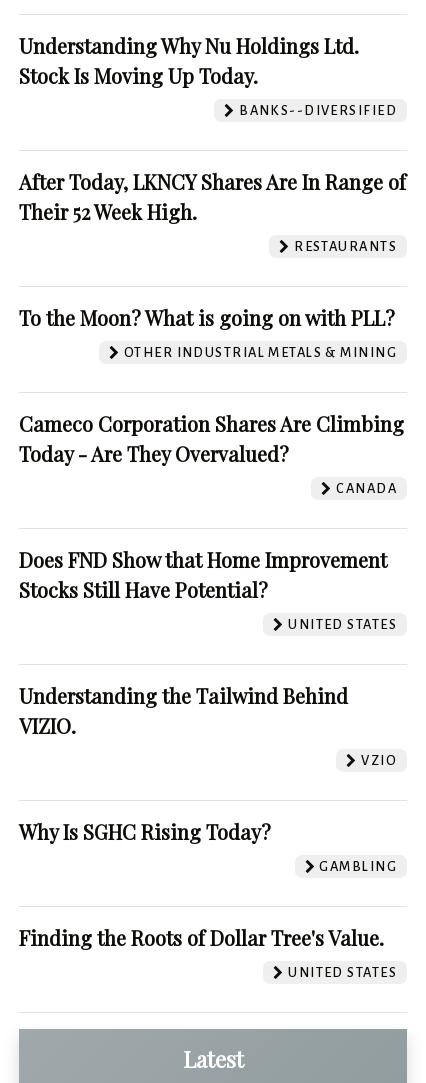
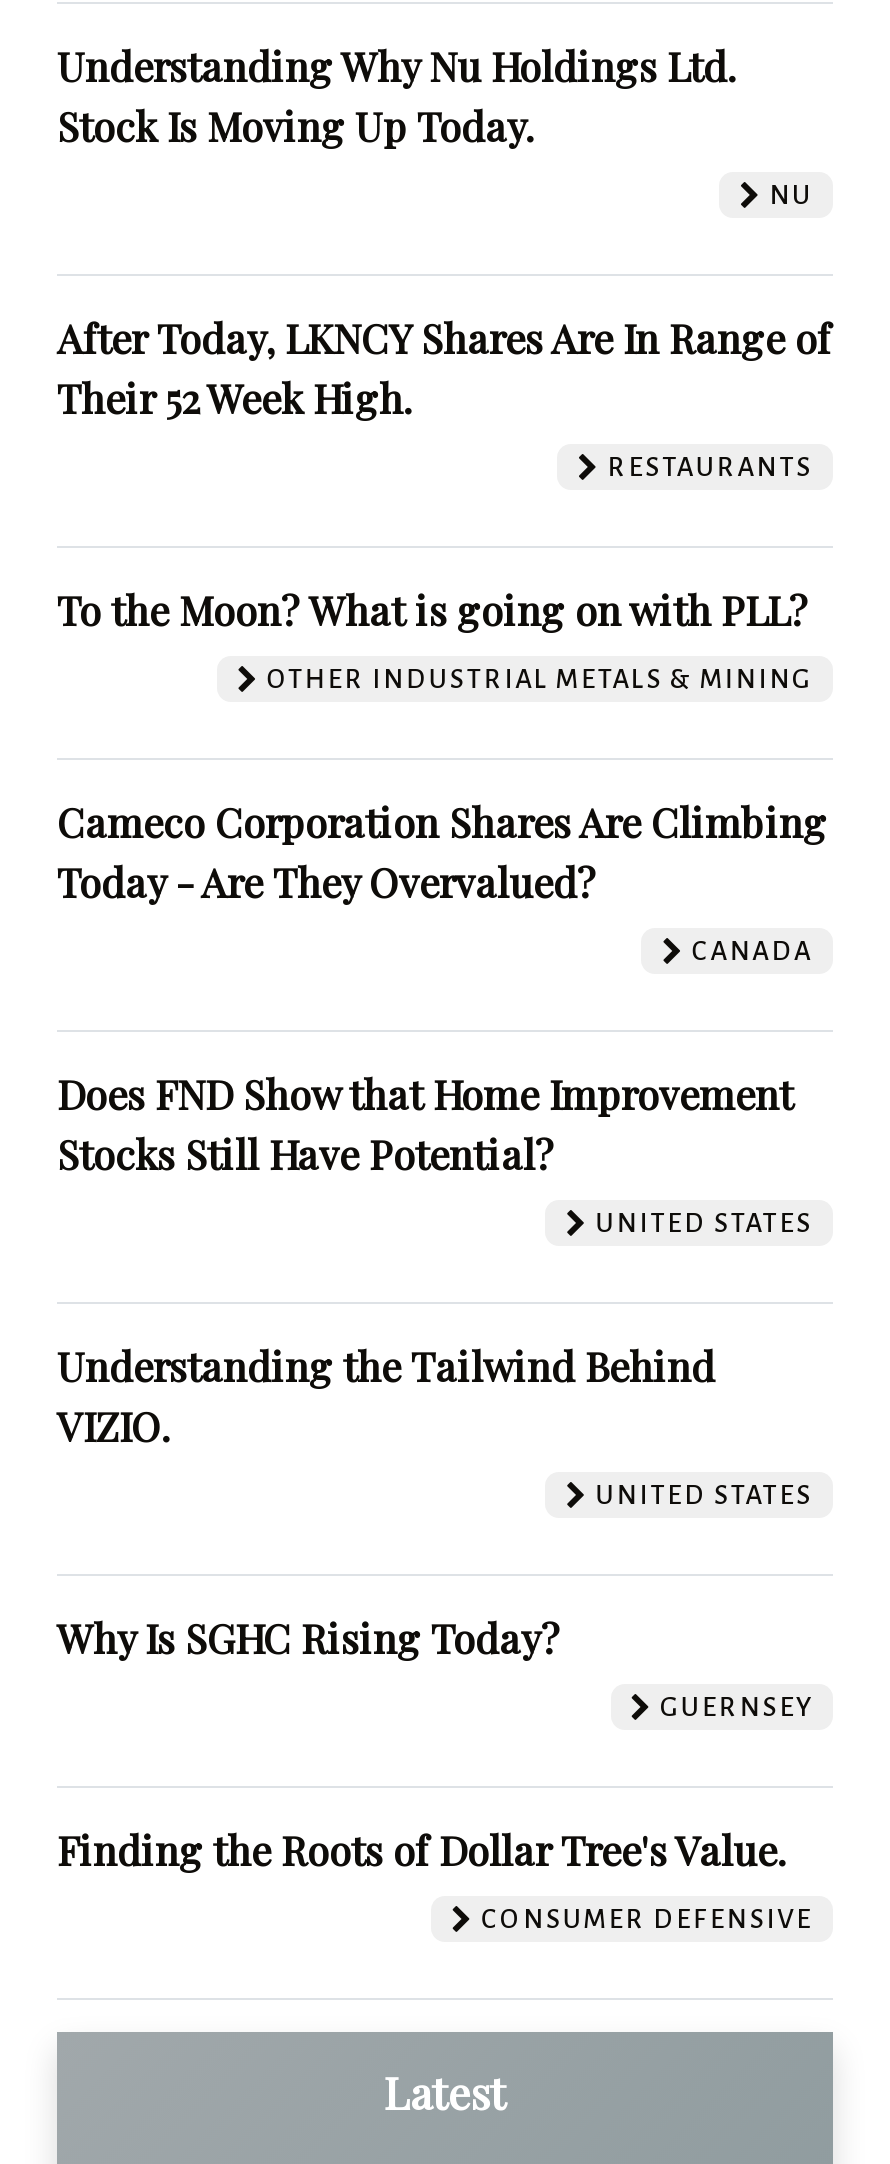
- BANKS--DIVERSIFIED
+ NU

- VZIO
+ UNITED STATES

- GAMBLING
+ GUERNSEY

- UNITED STATES
+ CONSUMER DEFENSIVE
